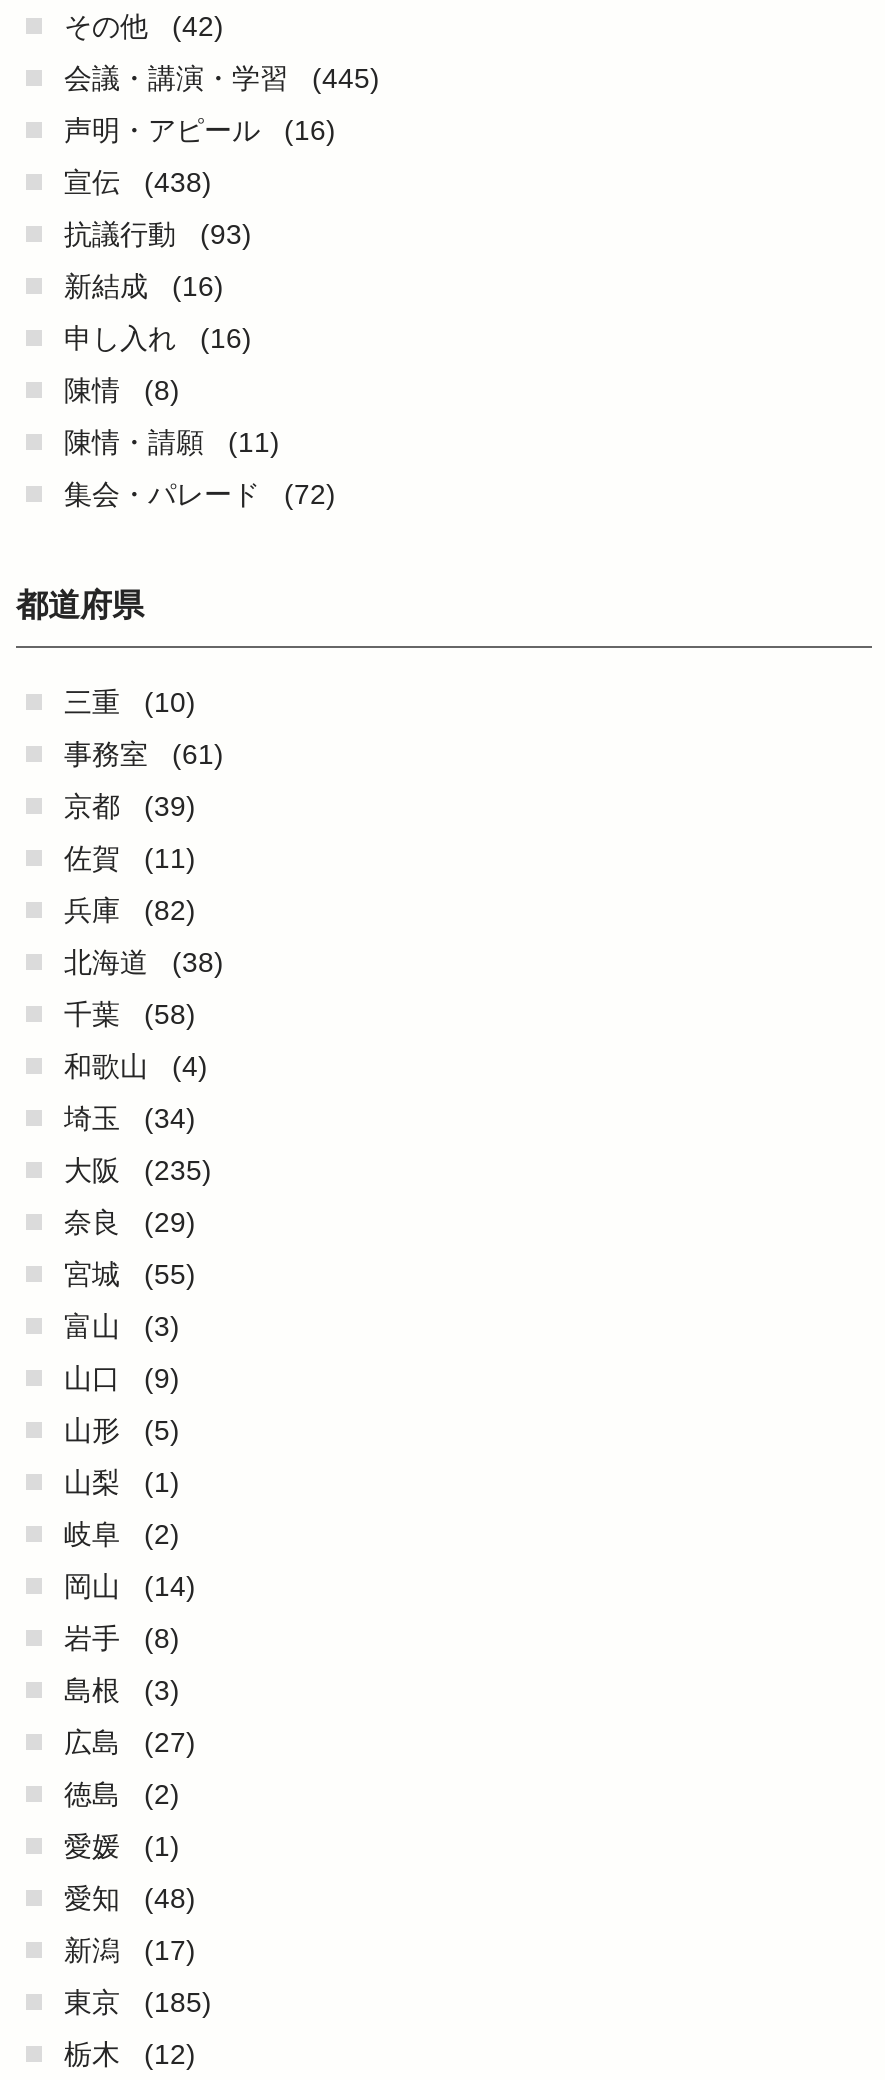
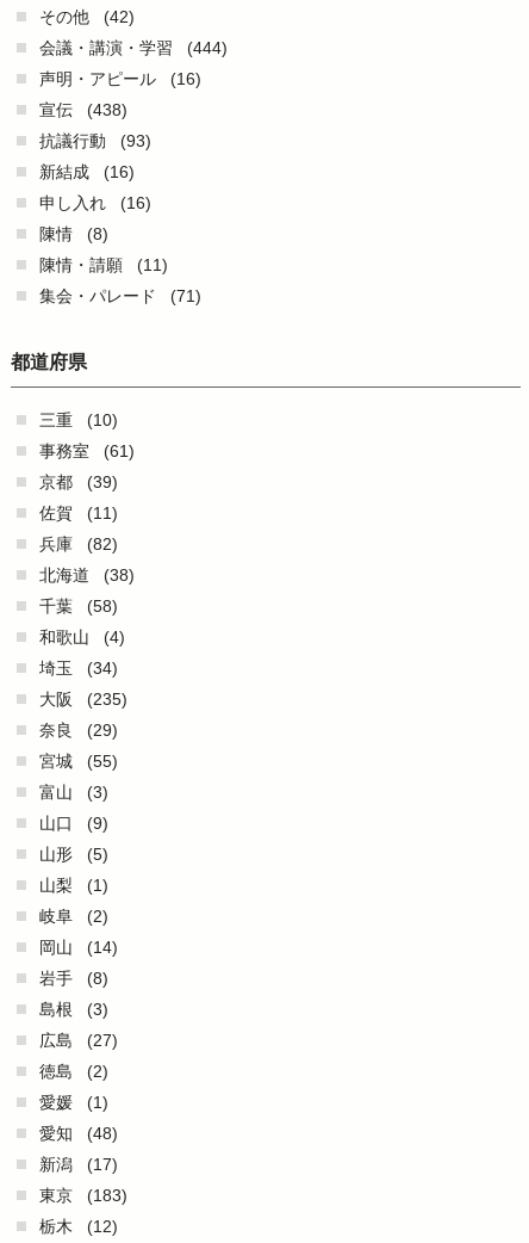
- 会議・講演・学習 (445)
+ 会議・講演・学習 (444)

- 集会・パレード (72)
+ 集会・パレード (71)

- 東京 (185)
+ 東京 (183)
